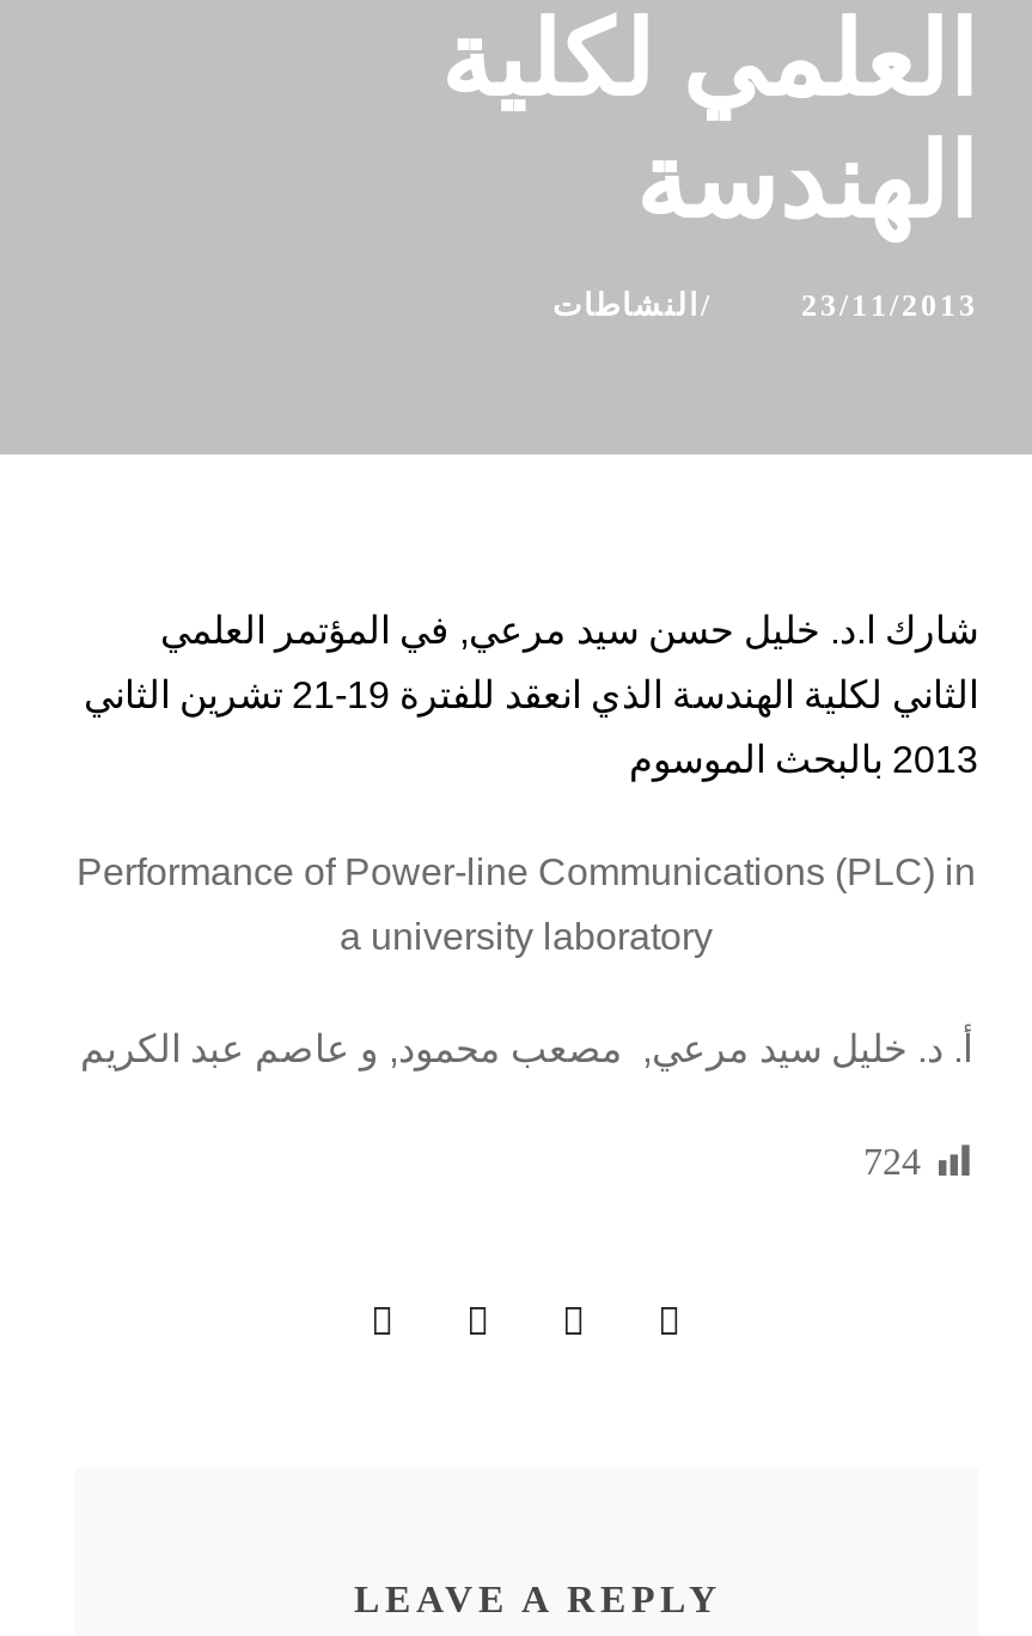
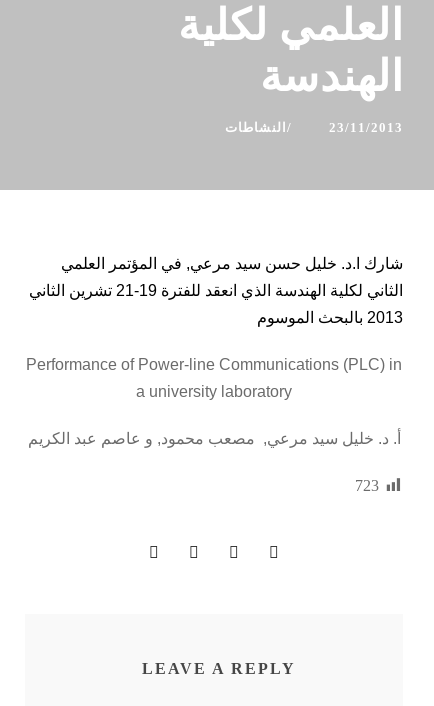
- 724
+ 723
